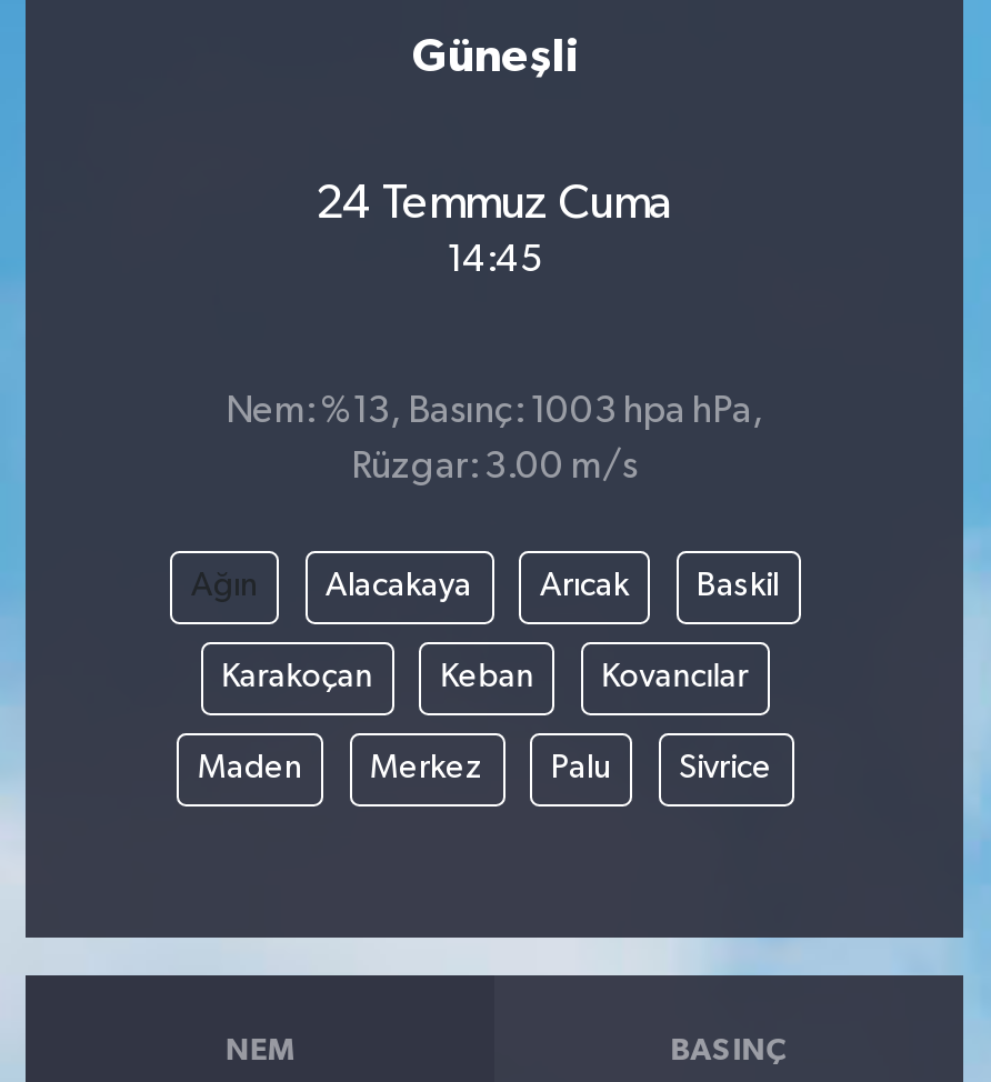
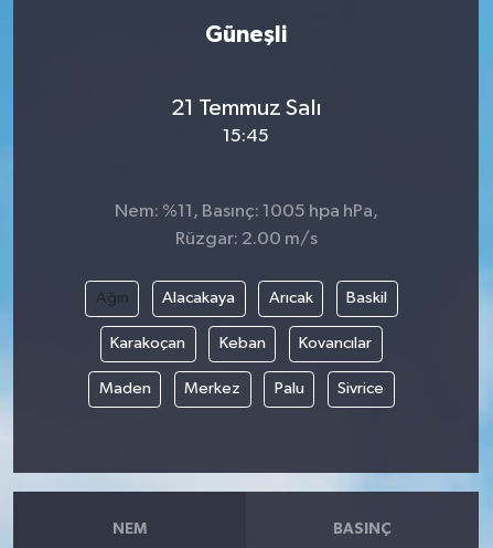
- 24 Temmuz Cuma
+ 21 Temmuz Salı

- 14:45
+ 15:45

- Nem: %13, Basınç: 1003 hpa hPa,
+ Nem: %11, Basınç: 1005 hpa hPa,

- Rüzgar: 3.00 m/s
+ Rüzgar: 2.00 m/s
